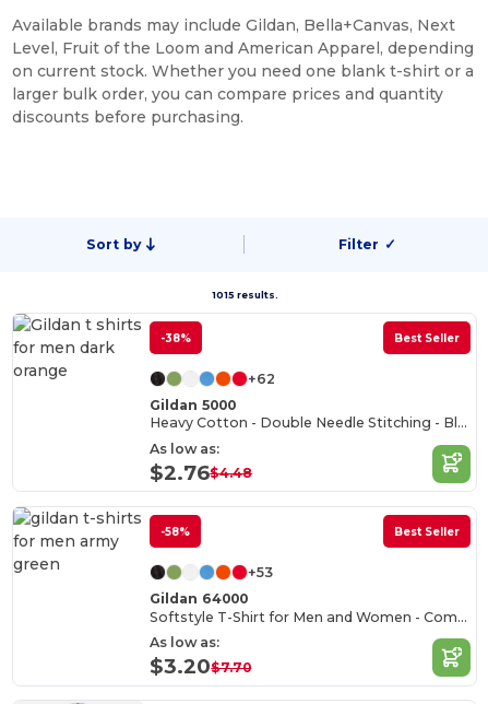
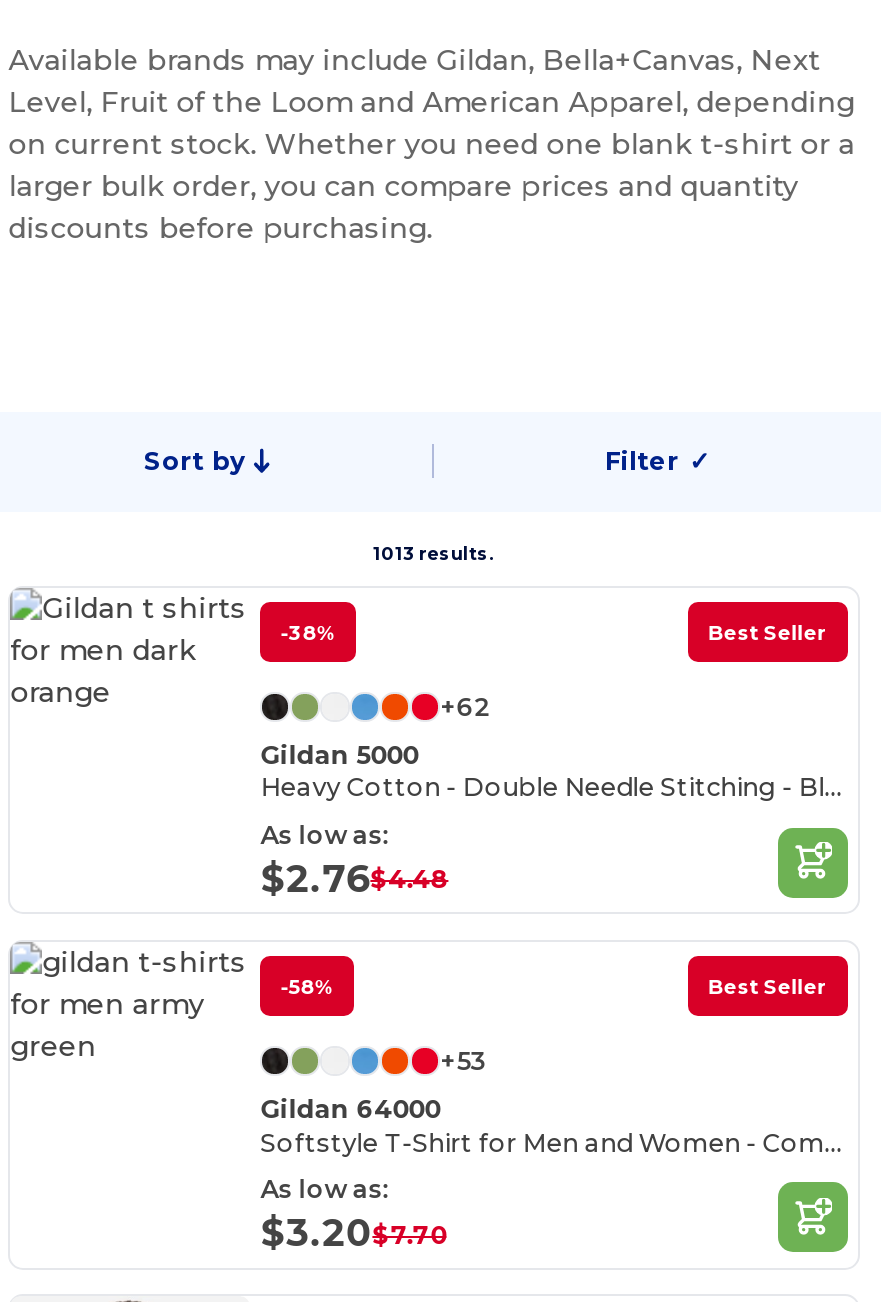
- 1015 results.
+ 1013 results.
